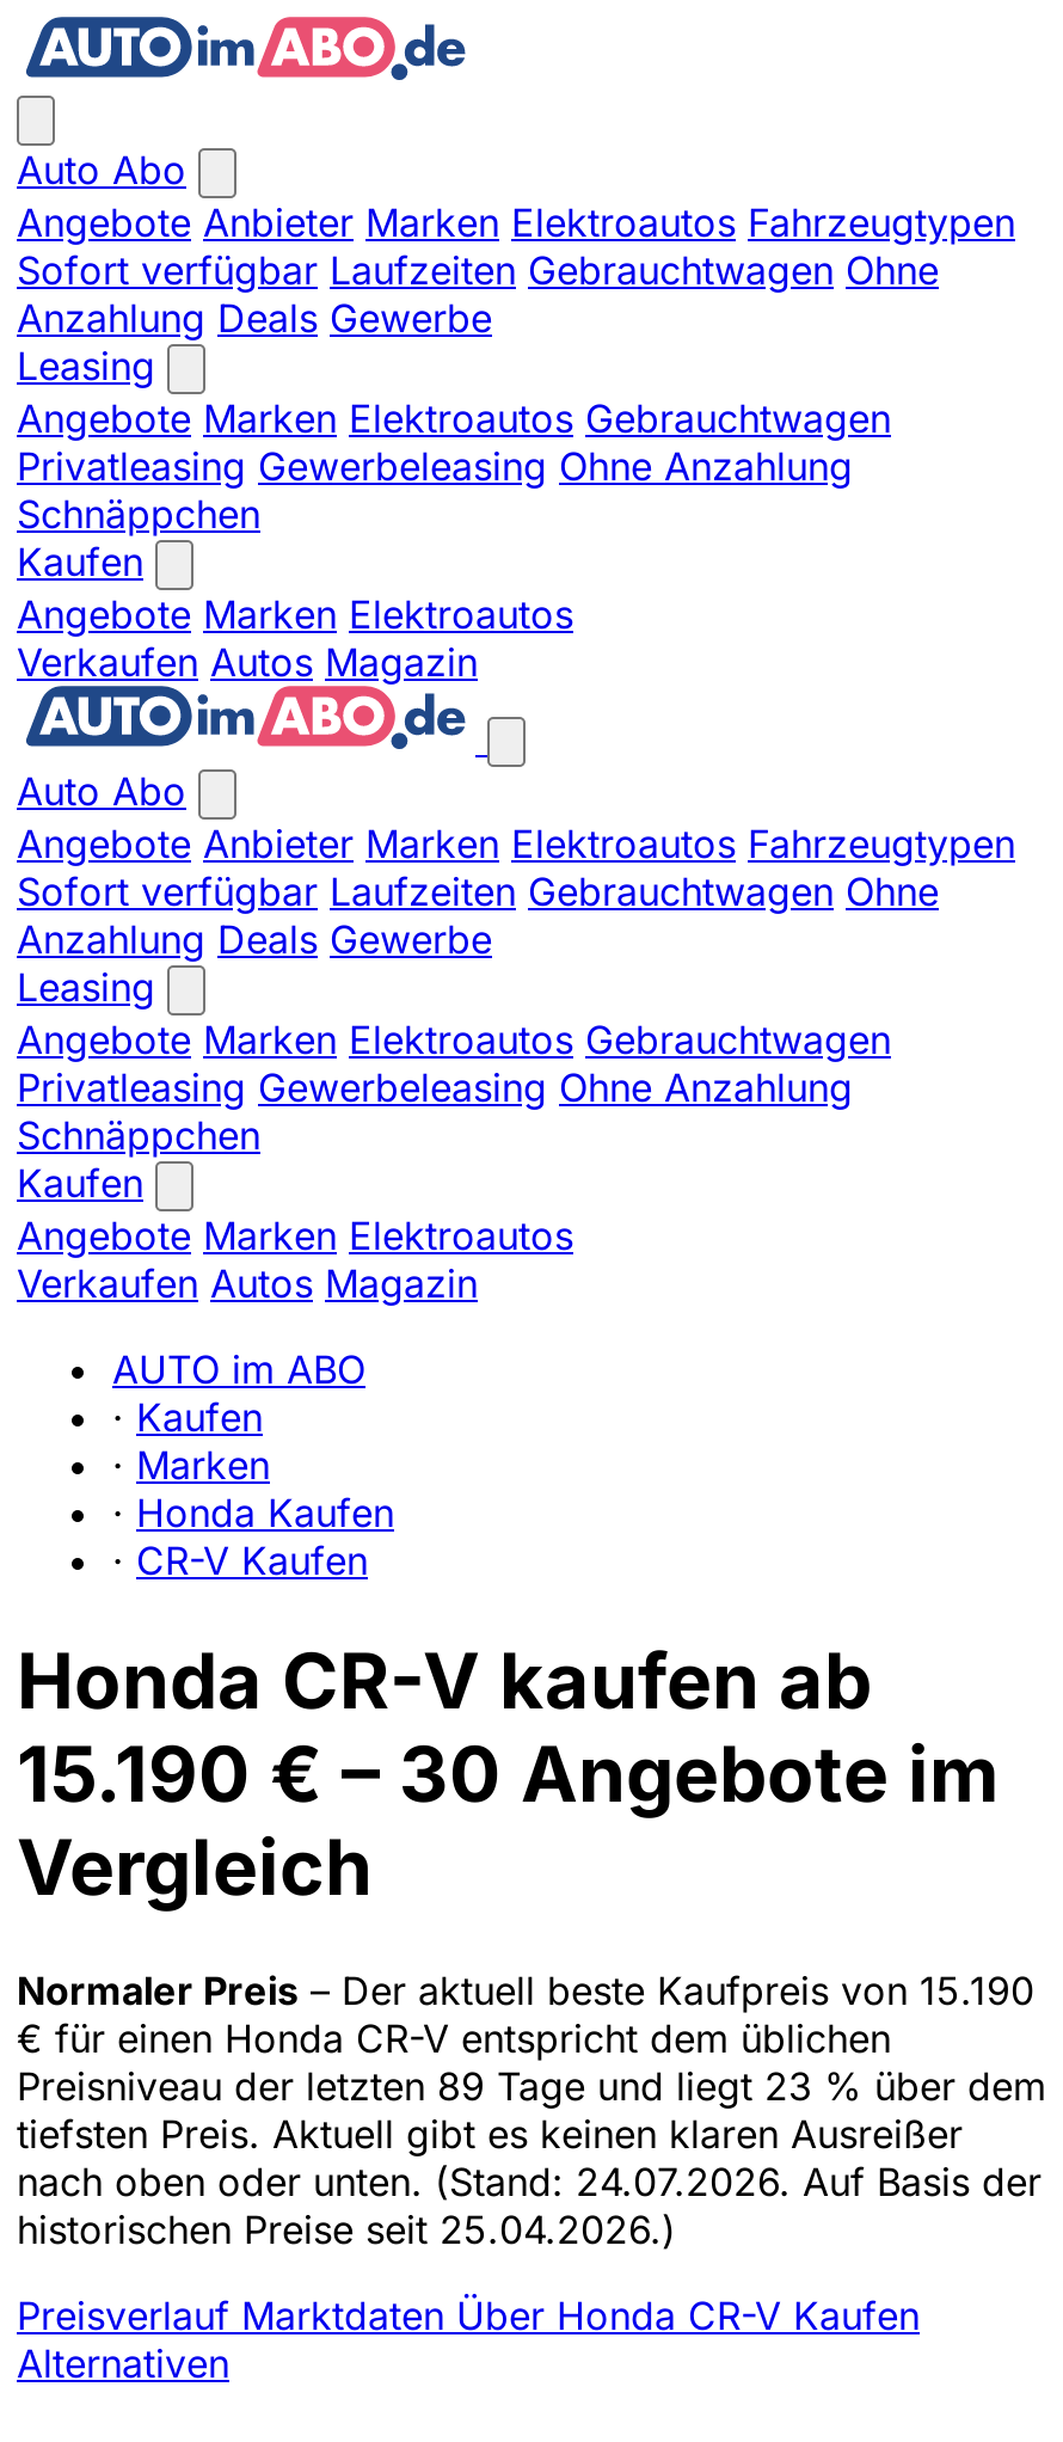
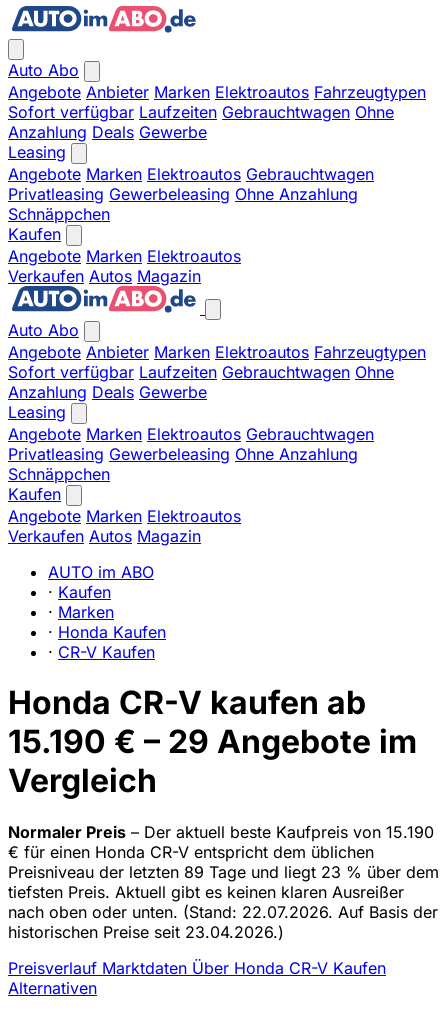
- 15.190 € – 30 Angebote im
+ 15.190 € – 29 Angebote im

- nach oben oder unten. (Stand: 24.07.2026. Auf Basis der
+ nach oben oder unten. (Stand: 22.07.2026. Auf Basis der

- historischen Preise seit 25.04.2026.)
+ historischen Preise seit 23.04.2026.)
